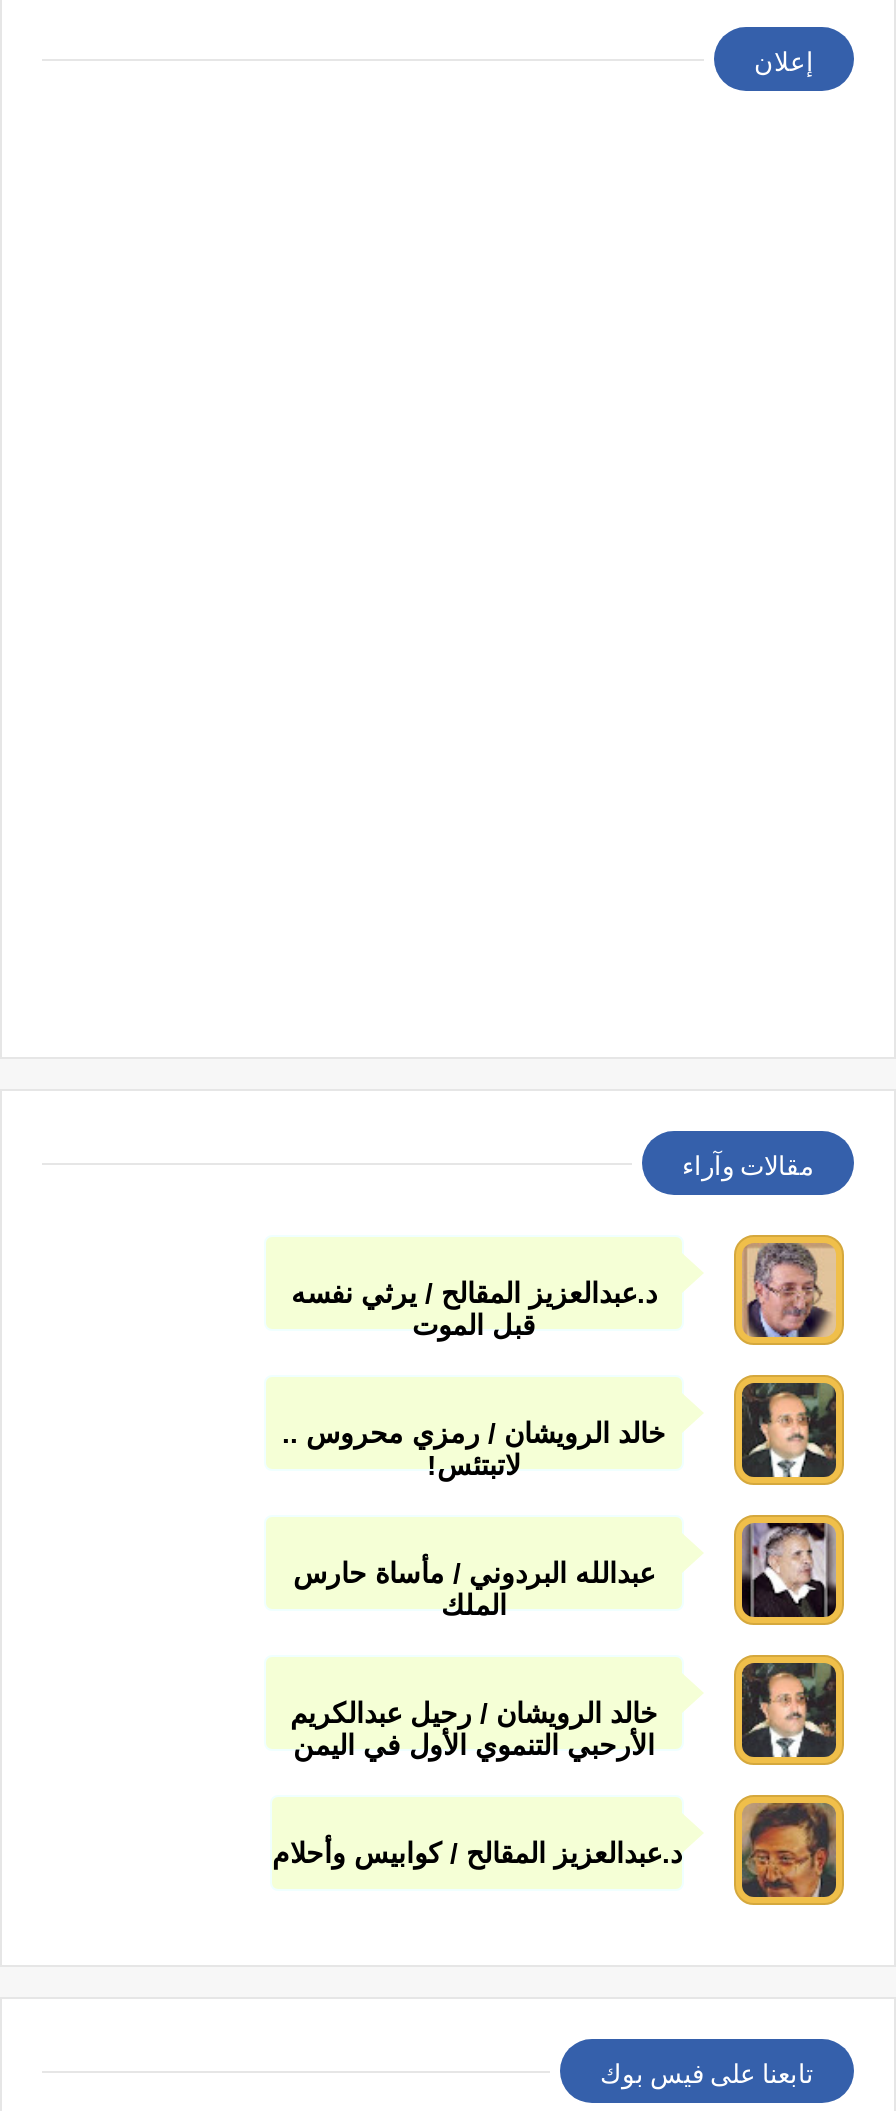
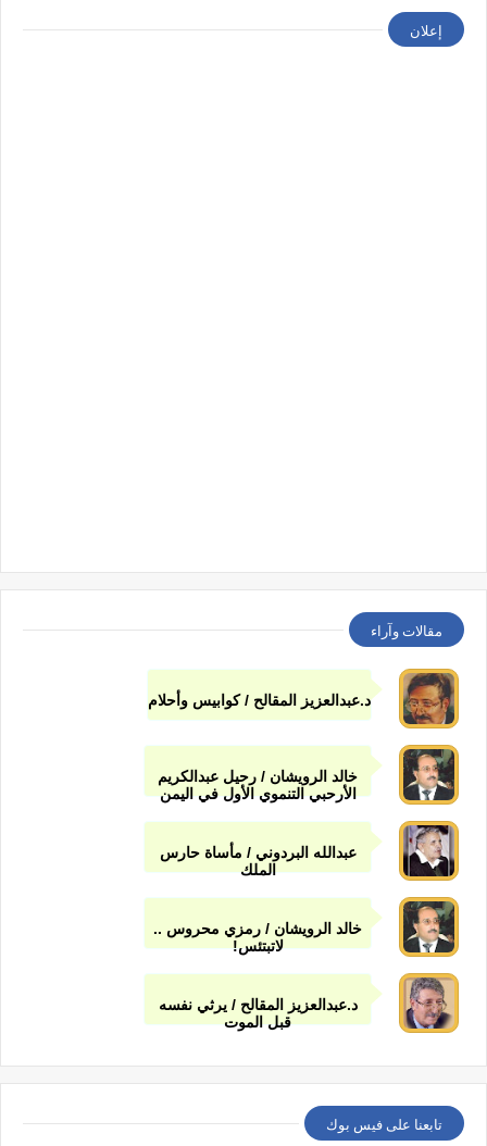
moved down: [image] | عبدالله البردوني / مأساة حارس | الملك | خالد الرويشان / رمزي محروس .. | لاتبتئس! | د.عبدالعزيز المقالح / يرثي نفسه | قبل الموت

moved up: [image] | خالد الرويشان / رحيل عبدالكريم | الأرحبي التنموي الأول في اليمن

moved up: [image] | د.عبدالعزيز المقالح / كوابيس وأحلام
